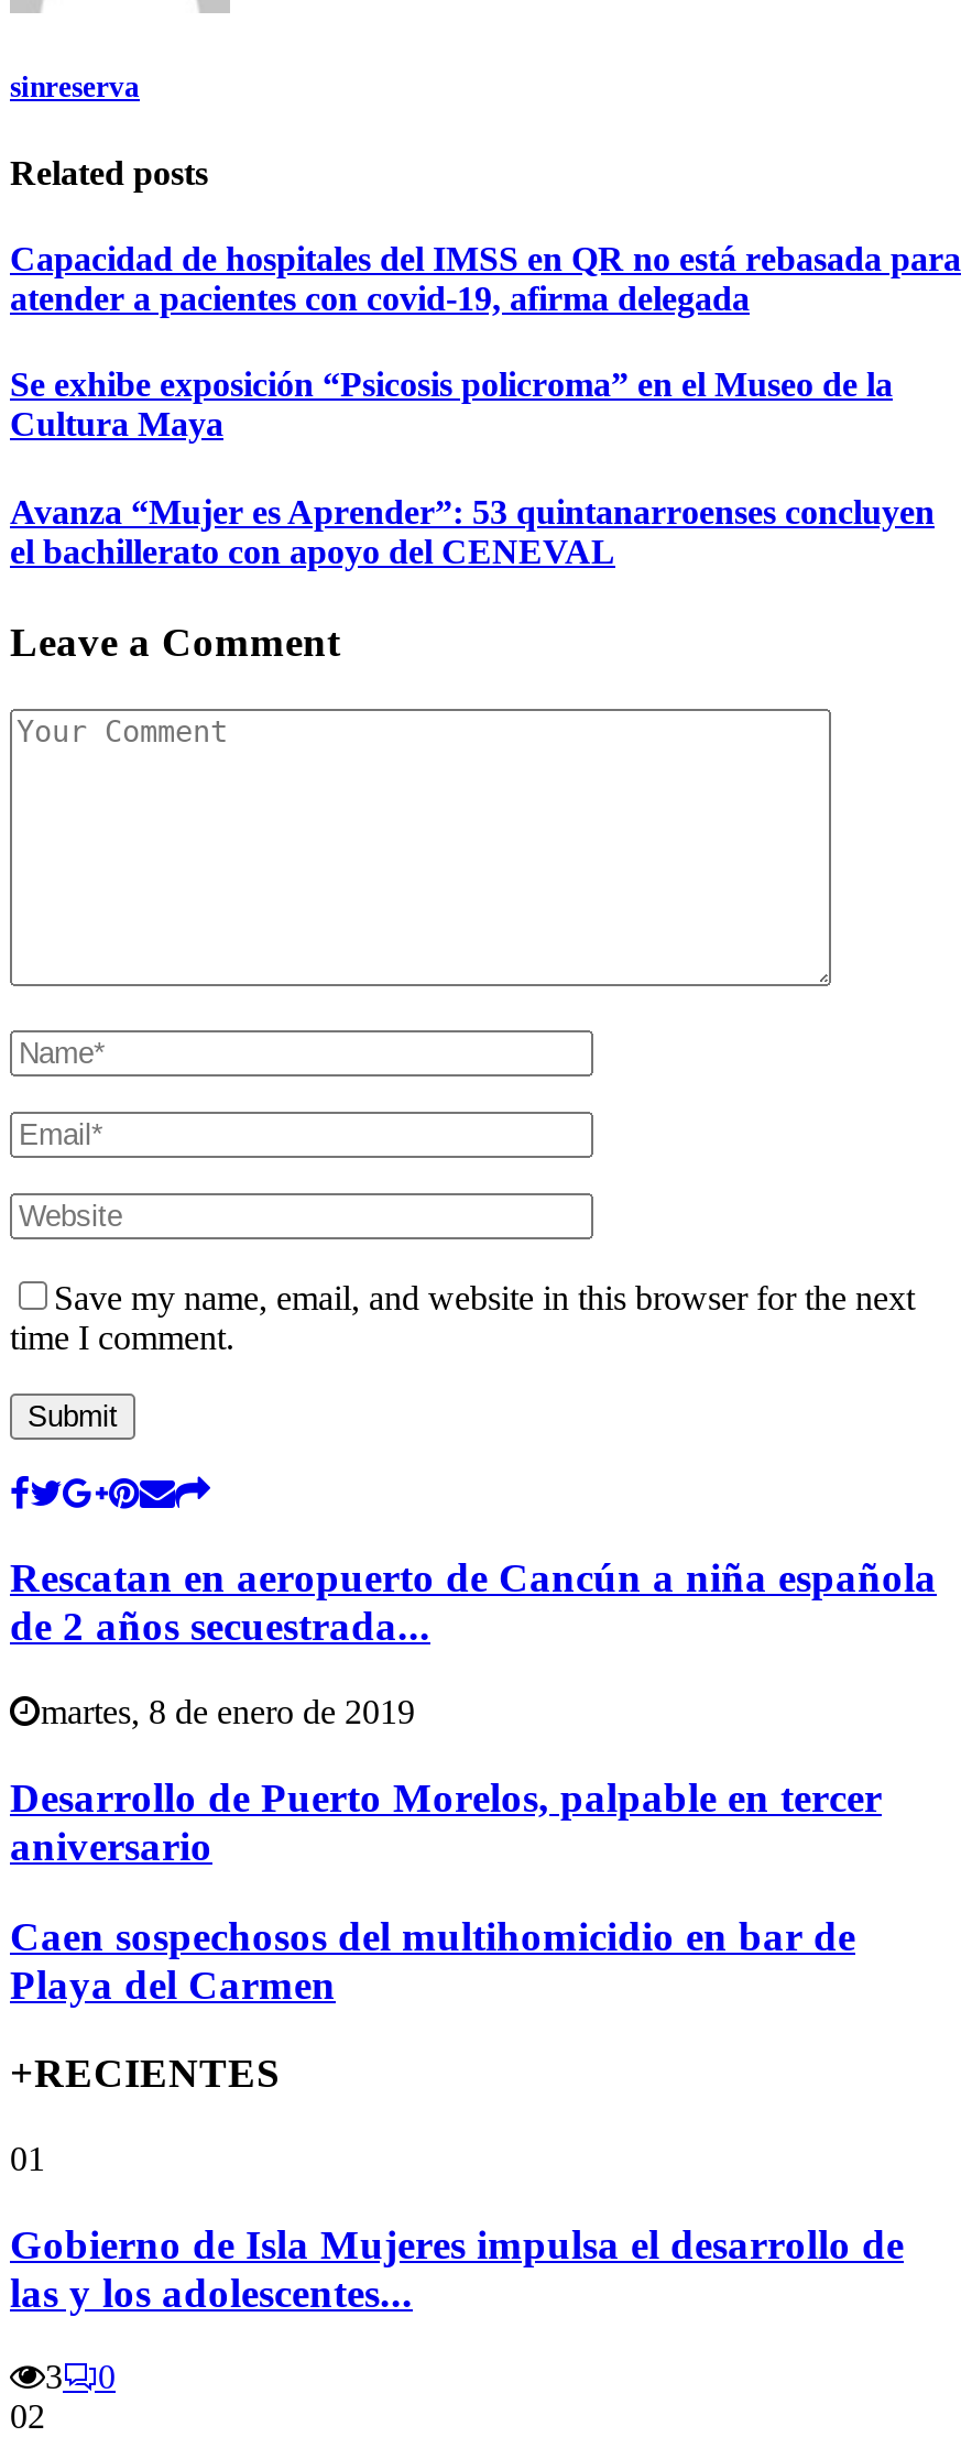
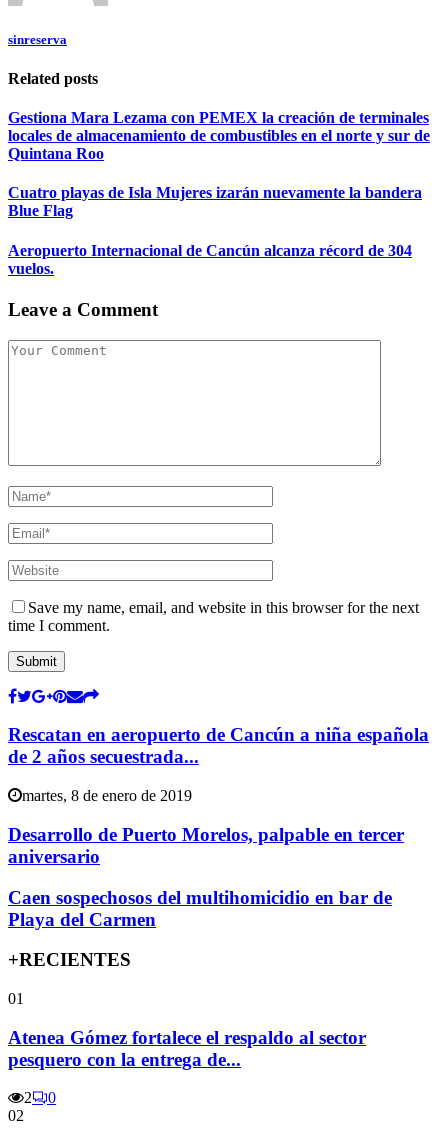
- Capacidad de hospitales del IMSS en QR no está rebasada para
- atender a pacientes con covid-19, afirma delegada
+ Gestiona Mara Lezama con PEMEX la creación de terminales
+ locales de almacenamiento de combustibles en el norte y sur de
+ Quintana Roo

- Se exhibe exposición “Psicosis policroma” en el Museo de la
- Cultura Maya
+ Cuatro playas de Isla Mujeres izarán nuevamente la bandera
+ Blue Flag

- Avanza “Mujer es Aprender”: 53 quintanarroenses concluyen
- el bachillerato con apoyo del CENEVAL
+ Aeropuerto Internacional de Cancún alcanza récord de 304
+ vuelos.

- Gobierno de Isla Mujeres impulsa el desarrollo de
- las y los adolescentes...
+ Atenea Gómez fortalece el respaldo al sector
+ pesquero con la entrega de...

- 3
+ 2
